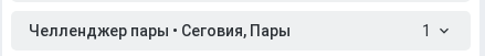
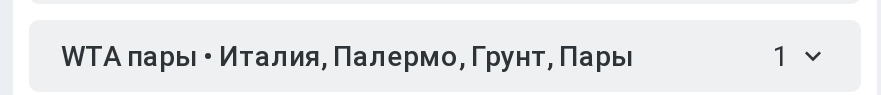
- Челленджер пары • Сеговия, Пары
+ WTA пары • Италия, Палермо, Грунт, Пары
